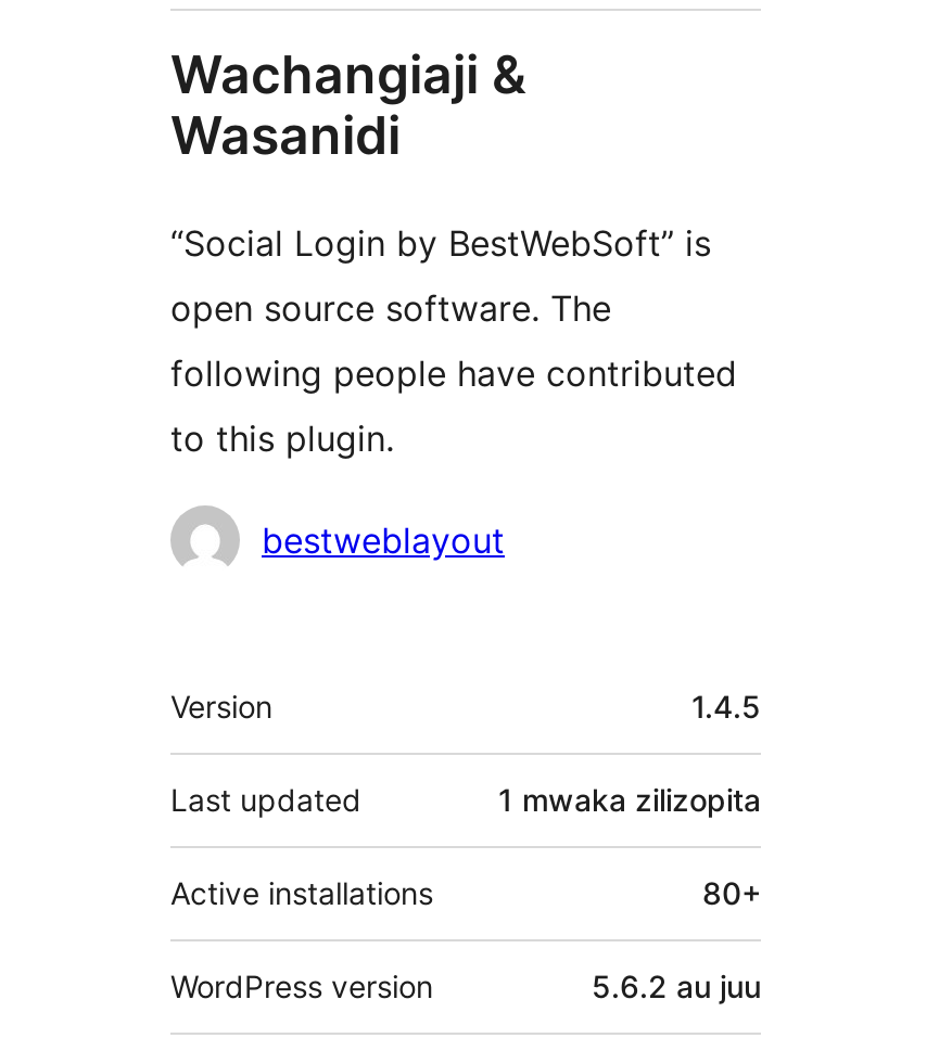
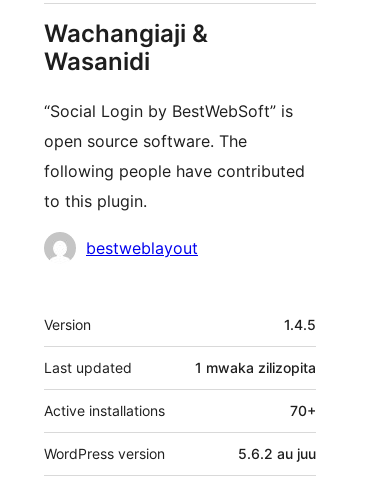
- 80+
+ 70+
